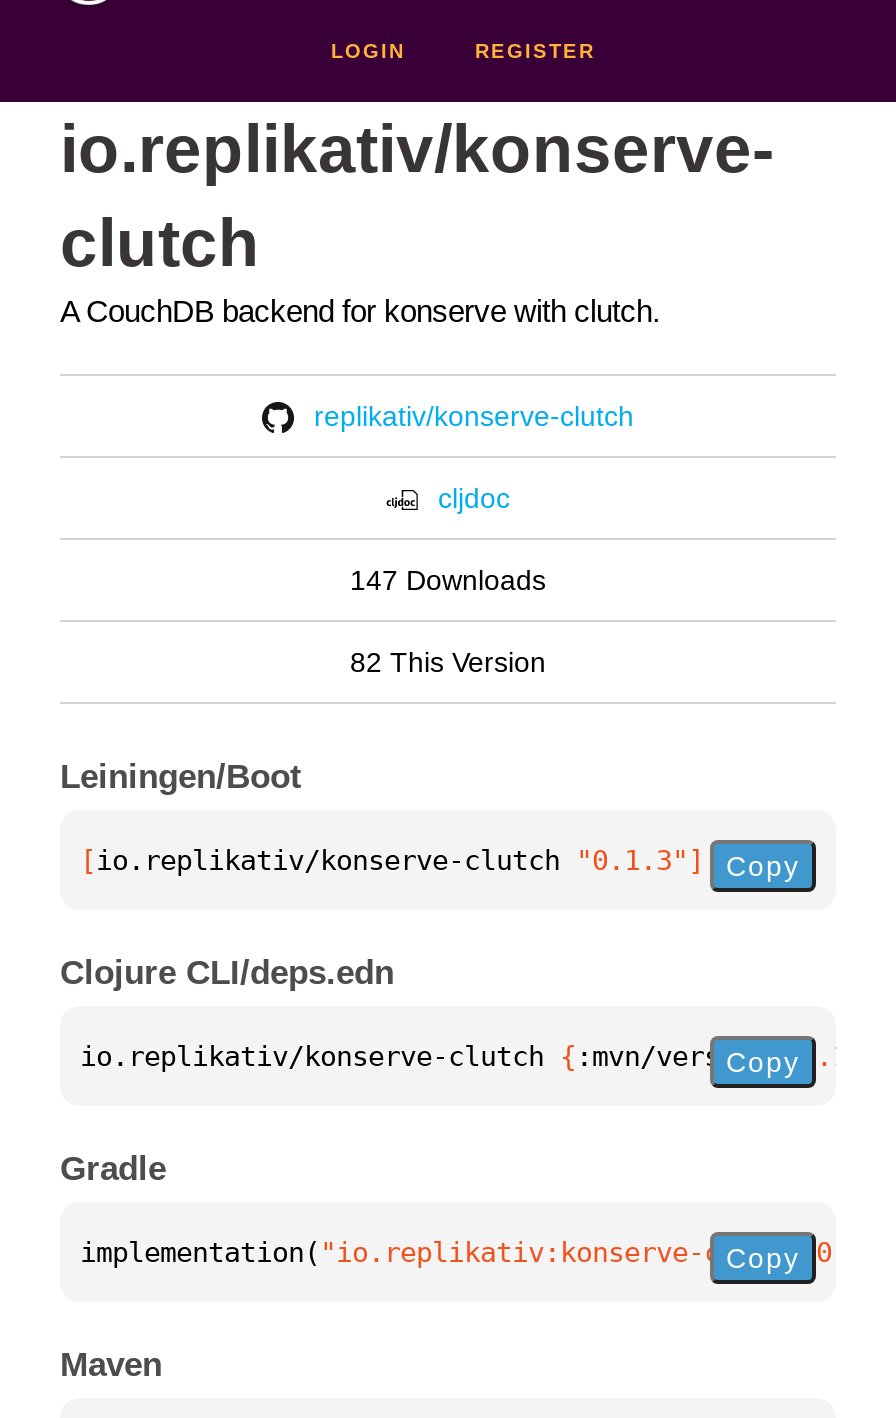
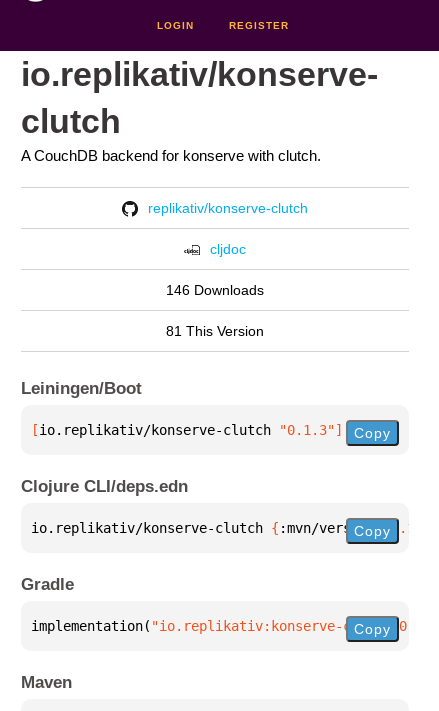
- 147 Downloads
+ 146 Downloads

- 82 This Version
+ 81 This Version
